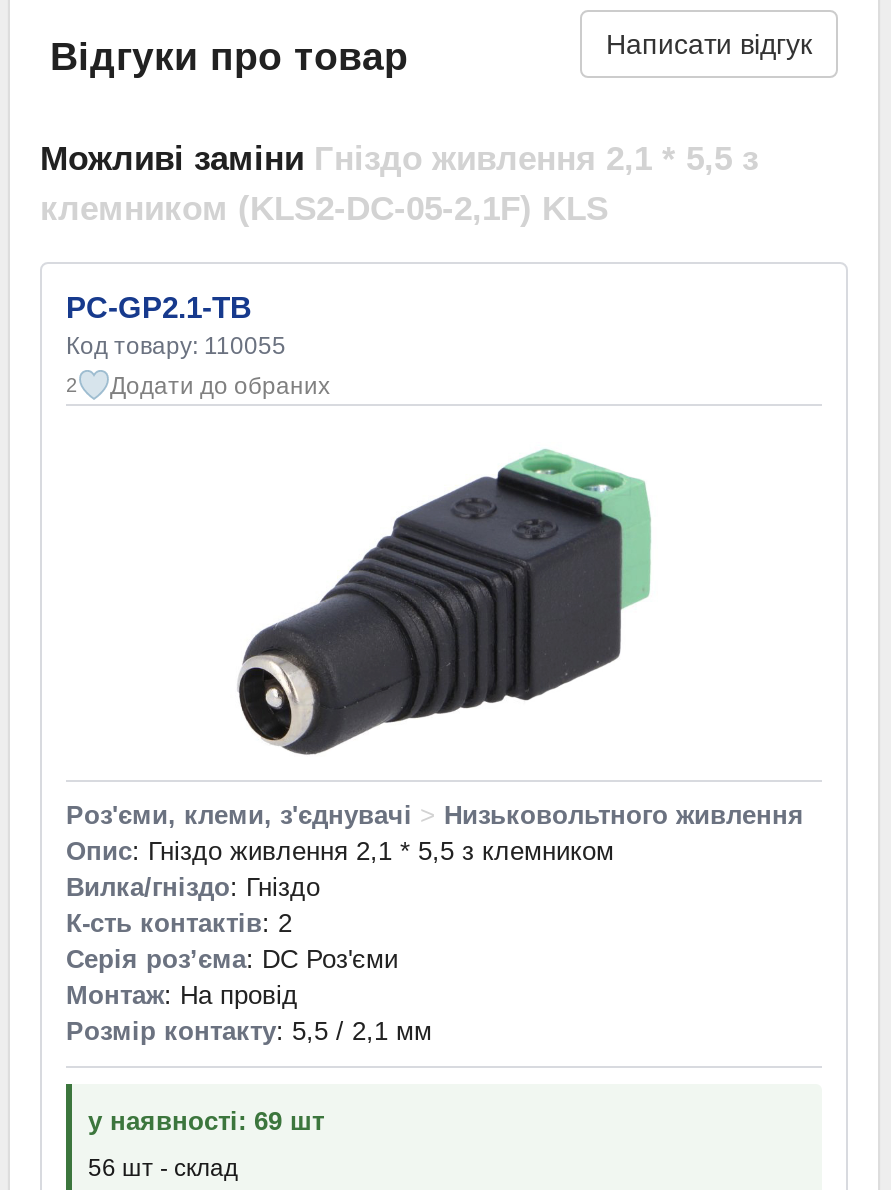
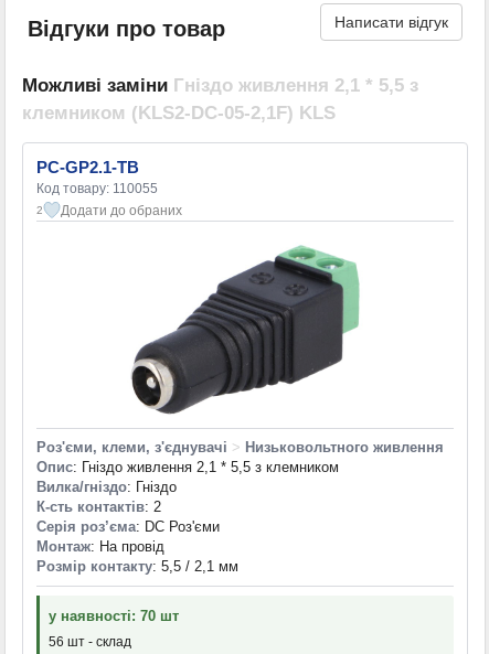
- у наявності: 69 шт
+ у наявності: 70 шт
